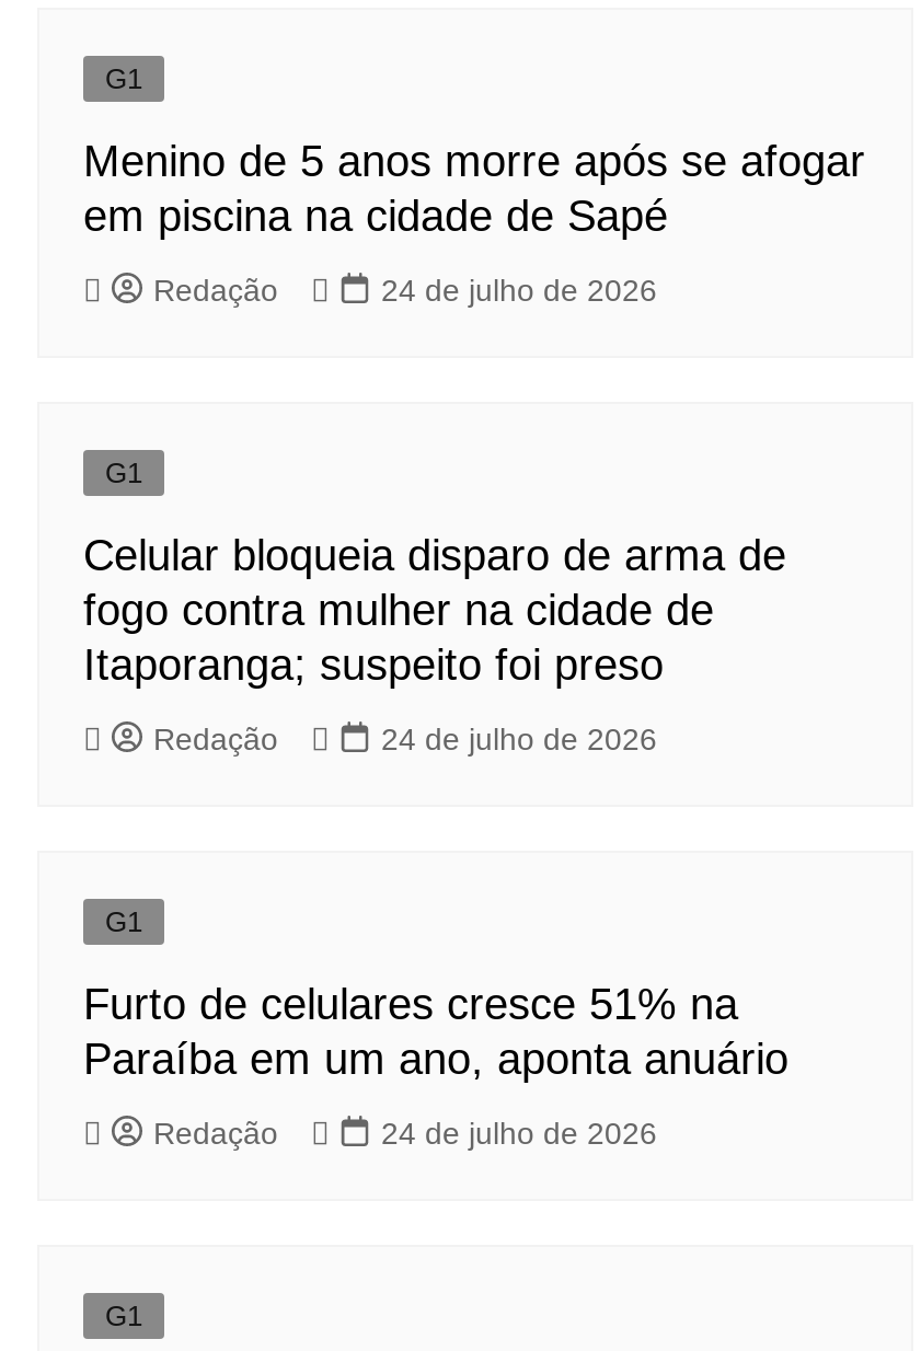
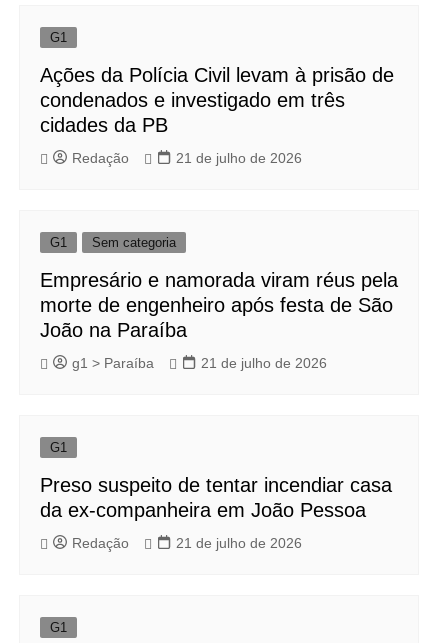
- Menino de 5 anos morre após se afogar
- em piscina na cidade de Sapé
+ Ações da Polícia Civil levam à prisão de
+ condenados e investigado em três
+ cidades da PB

- 24 de julho de 2026
+ 21 de julho de 2026

- Celular bloqueia disparo de arma de
- fogo contra mulher na cidade de
- Itaporanga; suspeito foi preso
- Redação
- 24 de julho de 2026
+ Sem categoria
+ Empresário e namorada viram réus pela
+ morte de engenheiro após festa de São
+ João na Paraíba
+ g1 > Paraíba
+ 21 de julho de 2026

- Furto de celulares cresce 51% na
- Paraíba em um ano, aponta anuário
+ Preso suspeito de tentar incendiar casa
+ da ex-companheira em João Pessoa

- 24 de julho de 2026
+ 21 de julho de 2026
